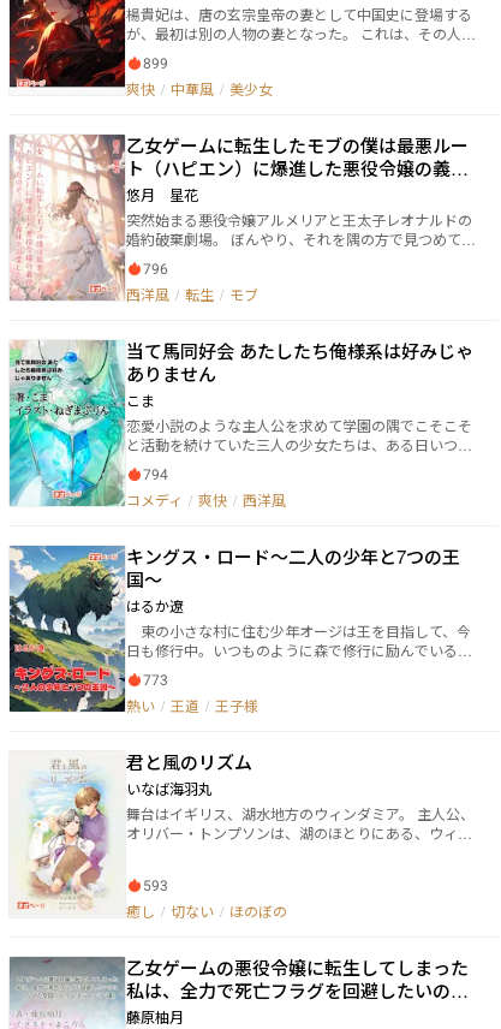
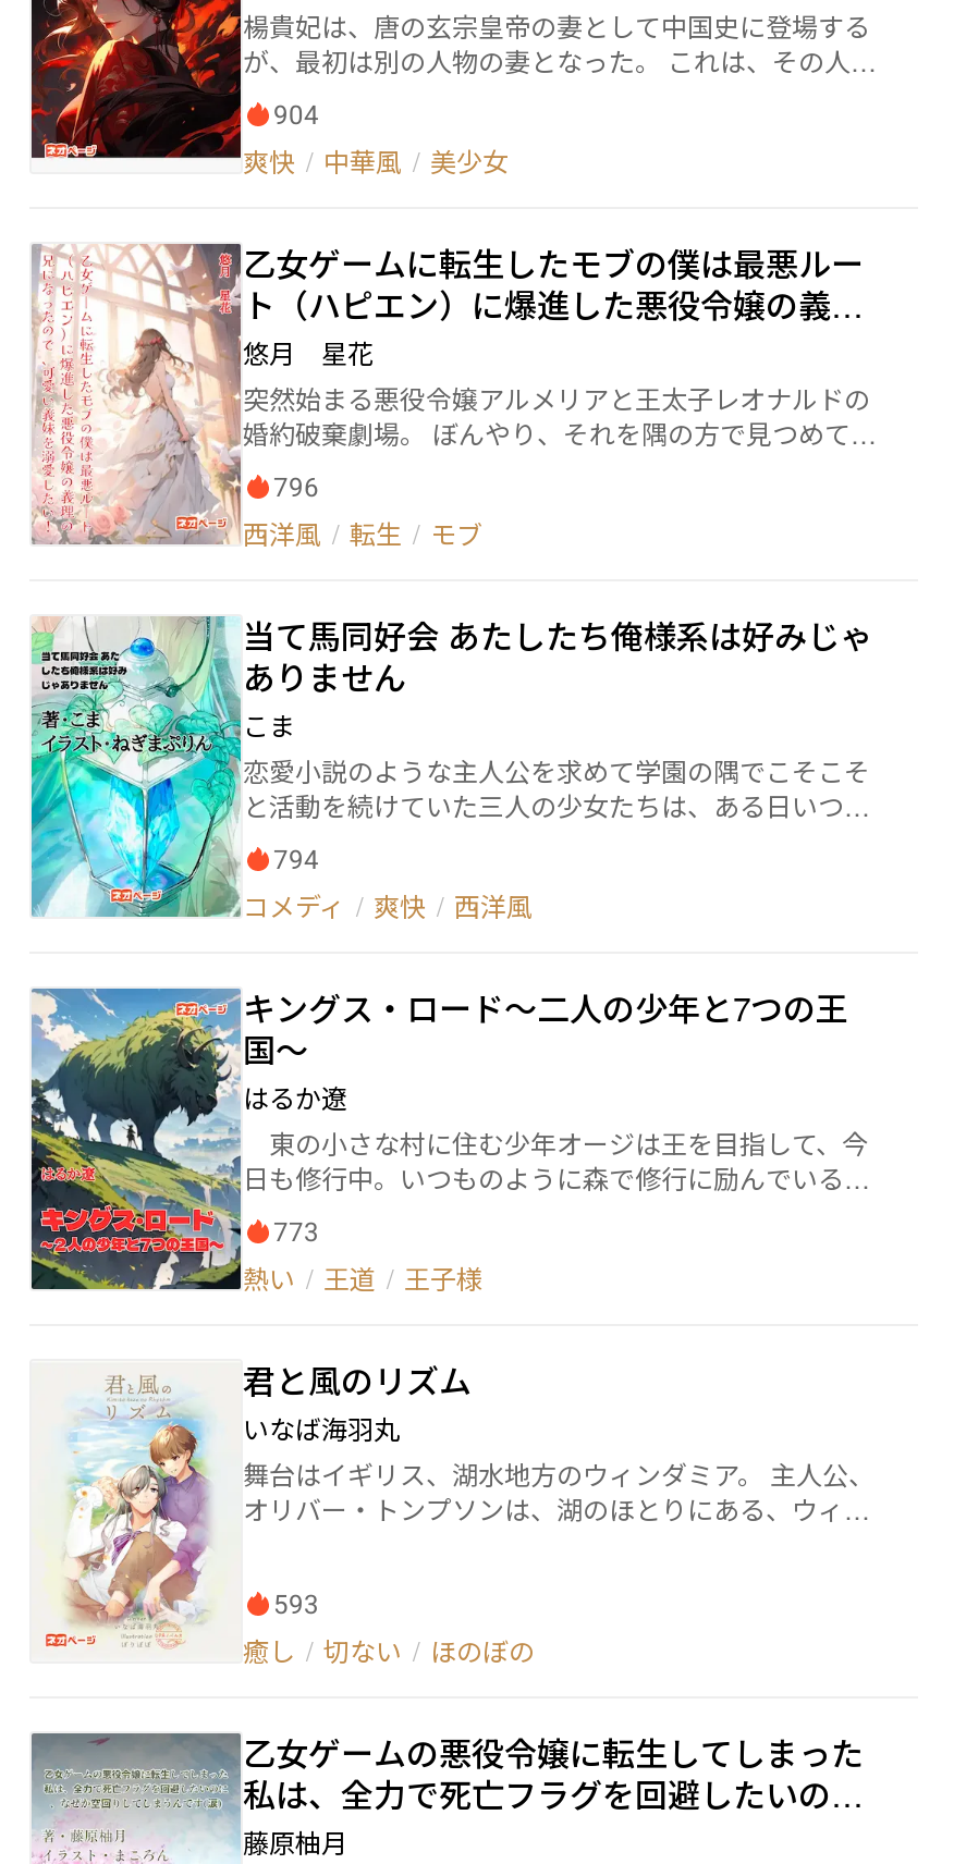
- 899
+ 904
